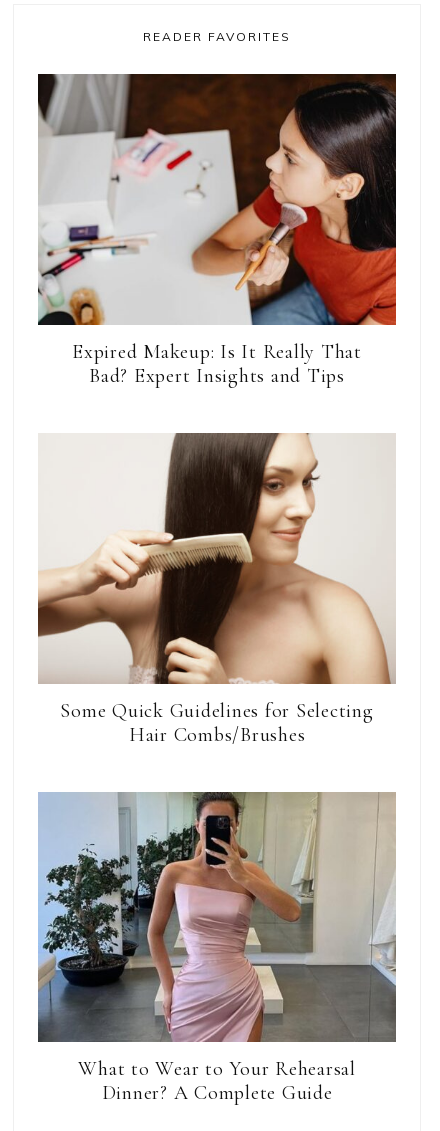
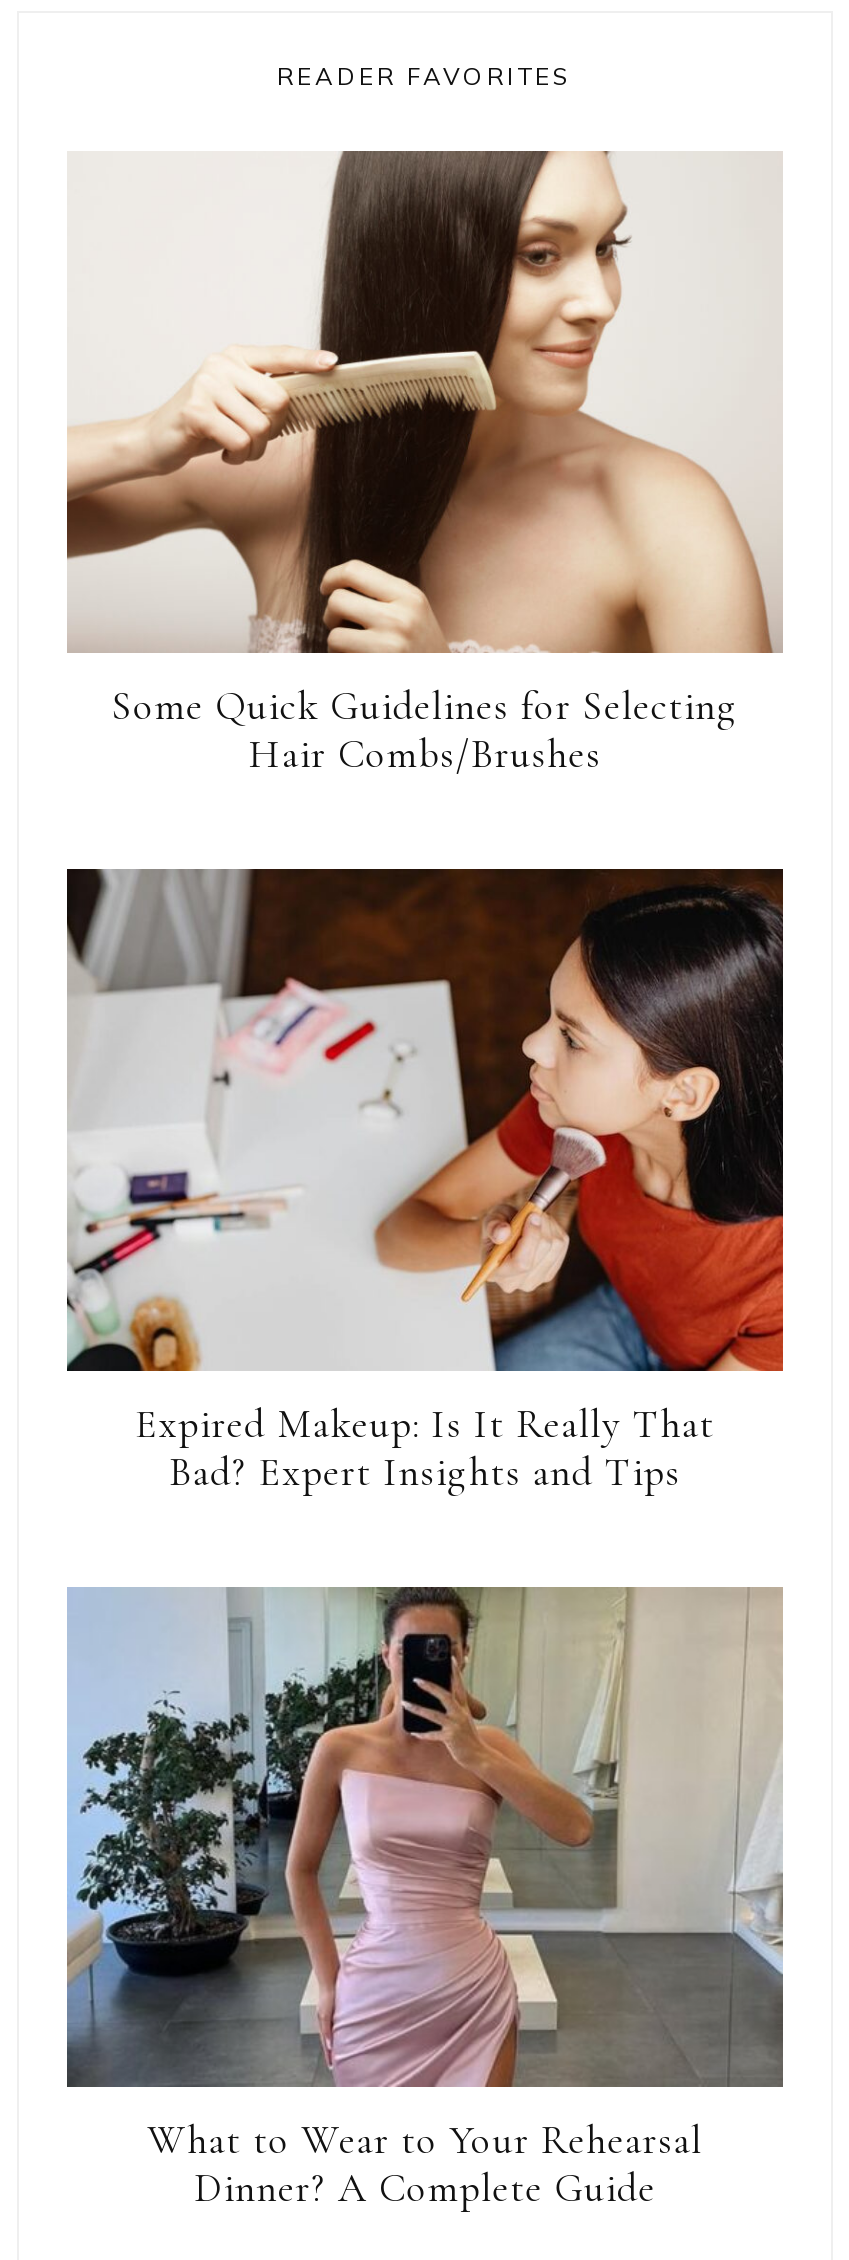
moved down: [image] | Expired Makeup: Is It Really That | Bad? Expert Insights and Tips

moved up: [image] | Some Quick Guidelines for Selecting | Hair Combs/Brushes
